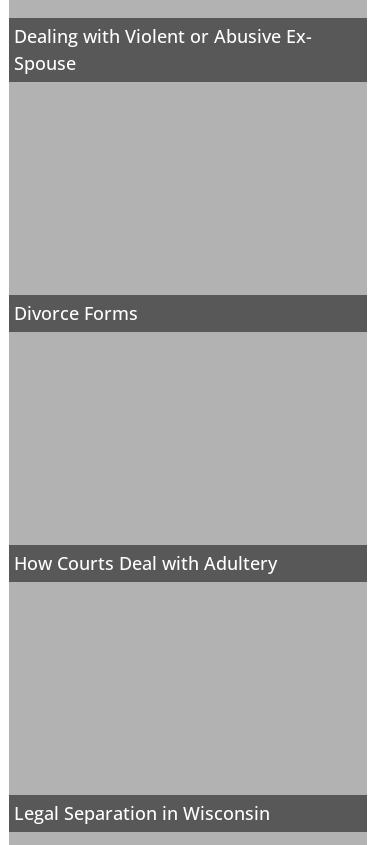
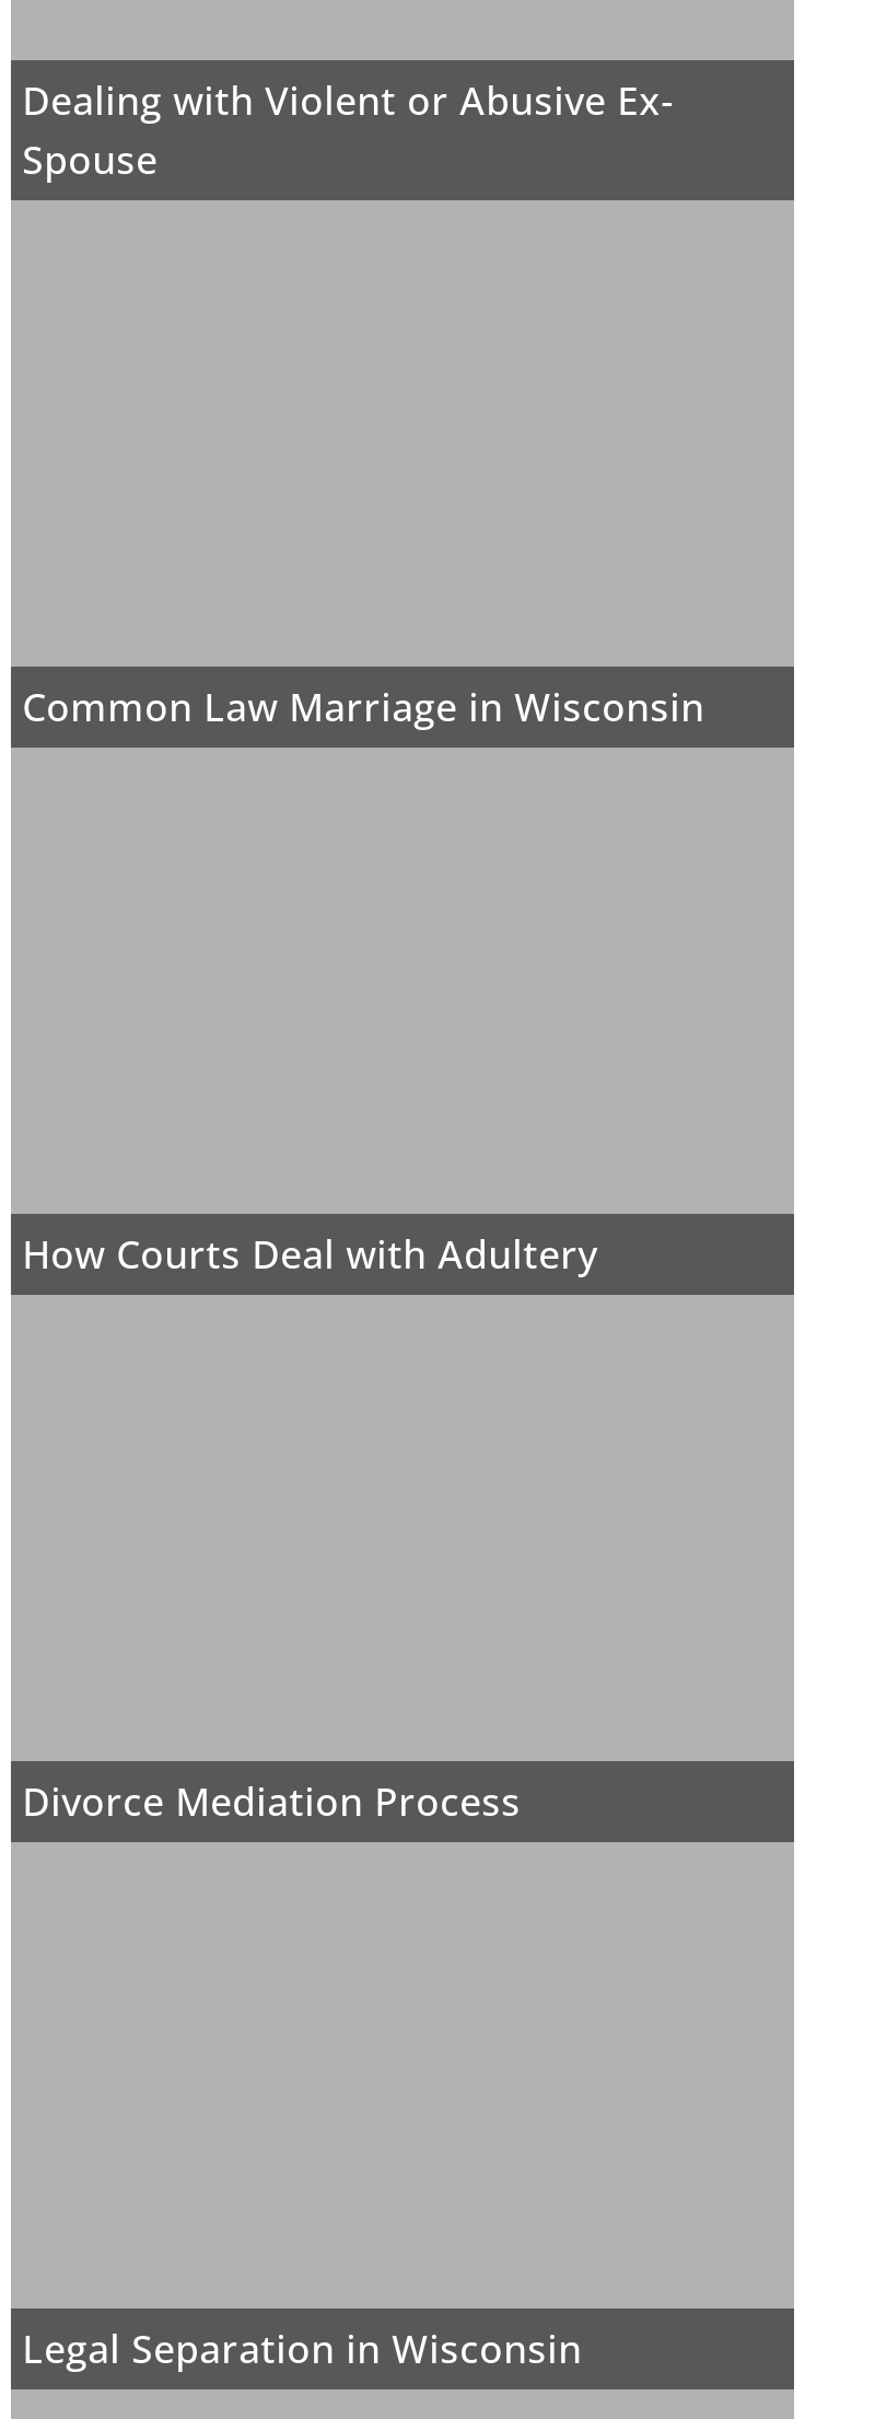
- Divorce Forms
+ Common Law Marriage in Wisconsin

+ Divorce Mediation Process
